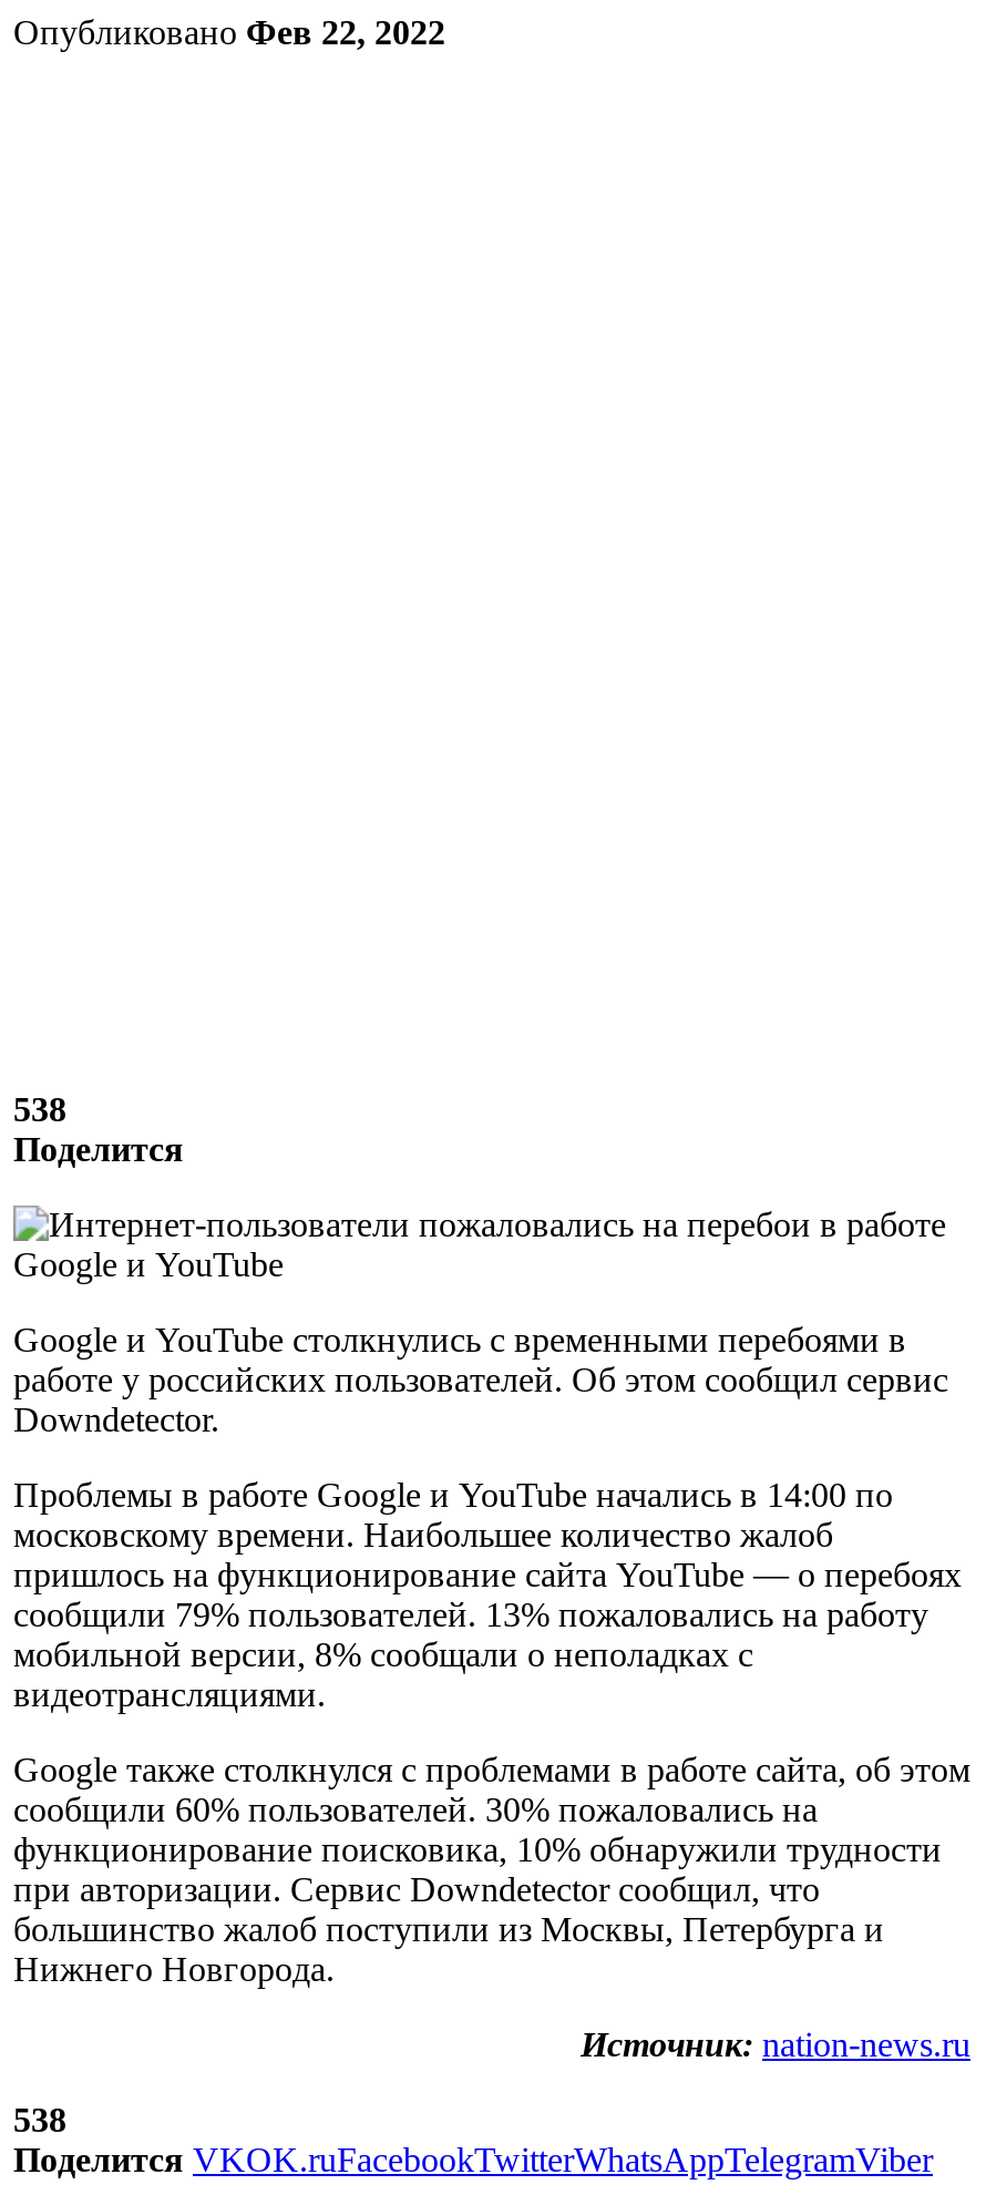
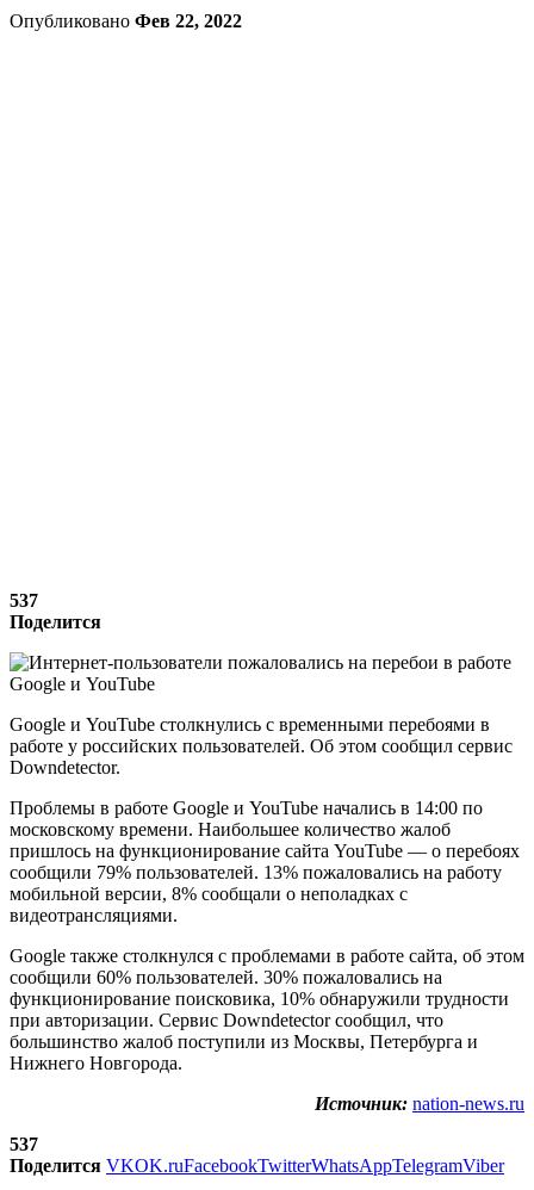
- 538
+ 537

- 538
+ 537
